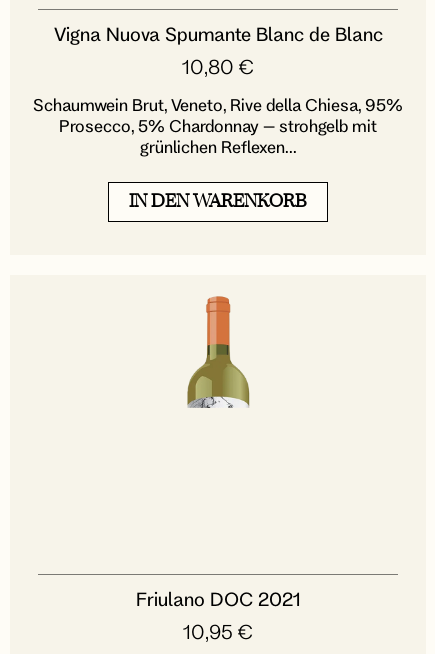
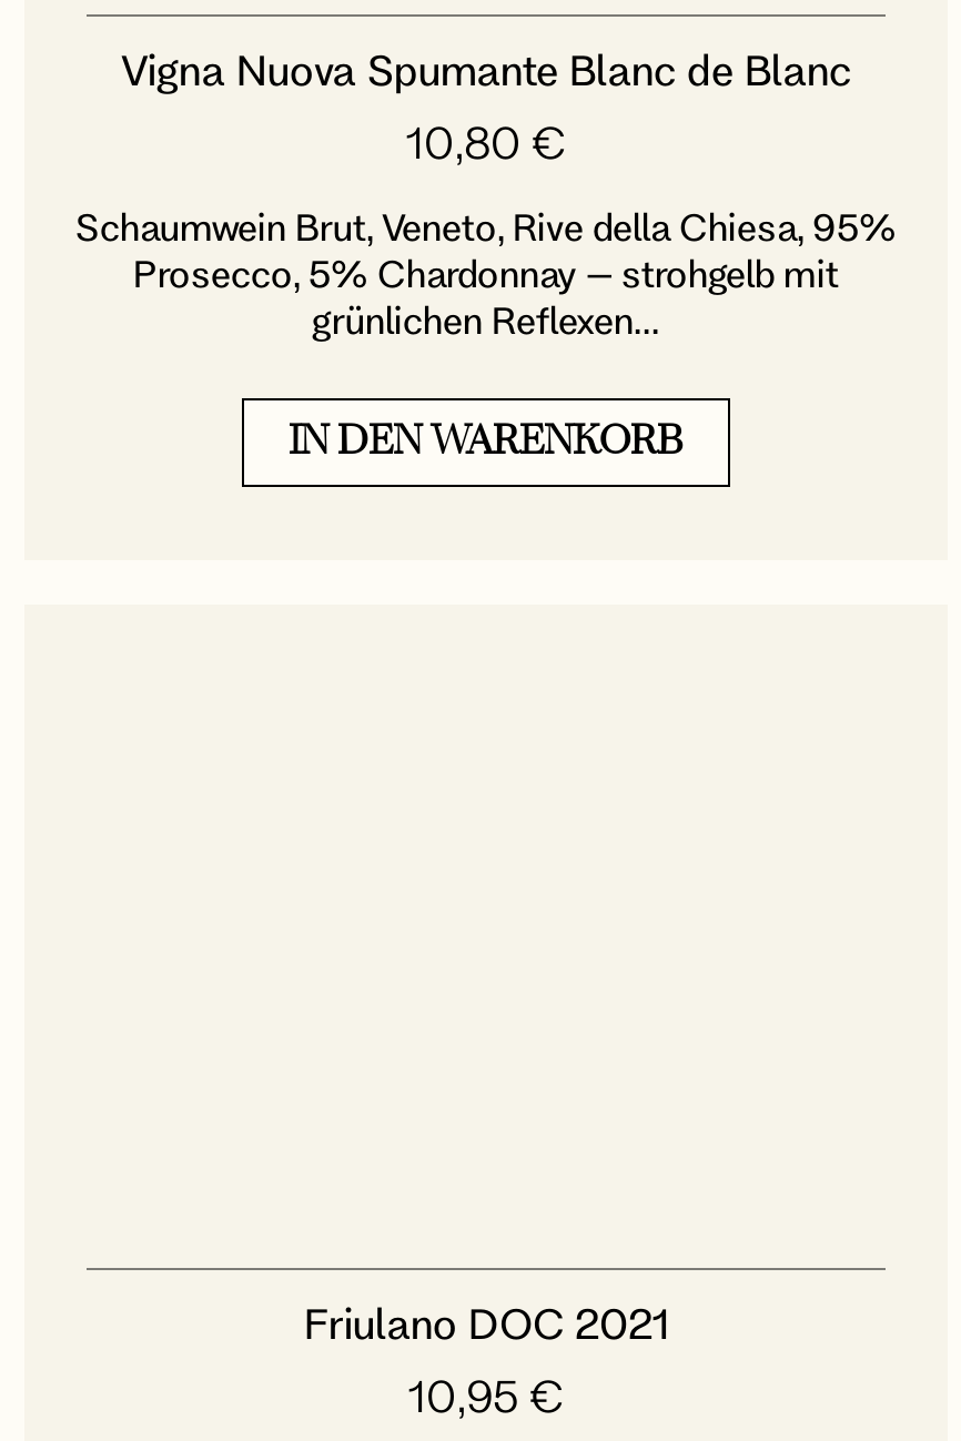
- [image]
